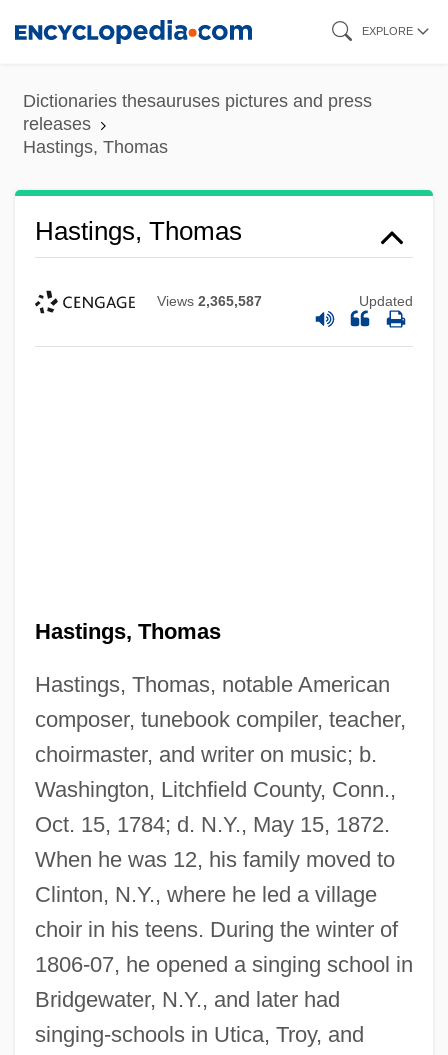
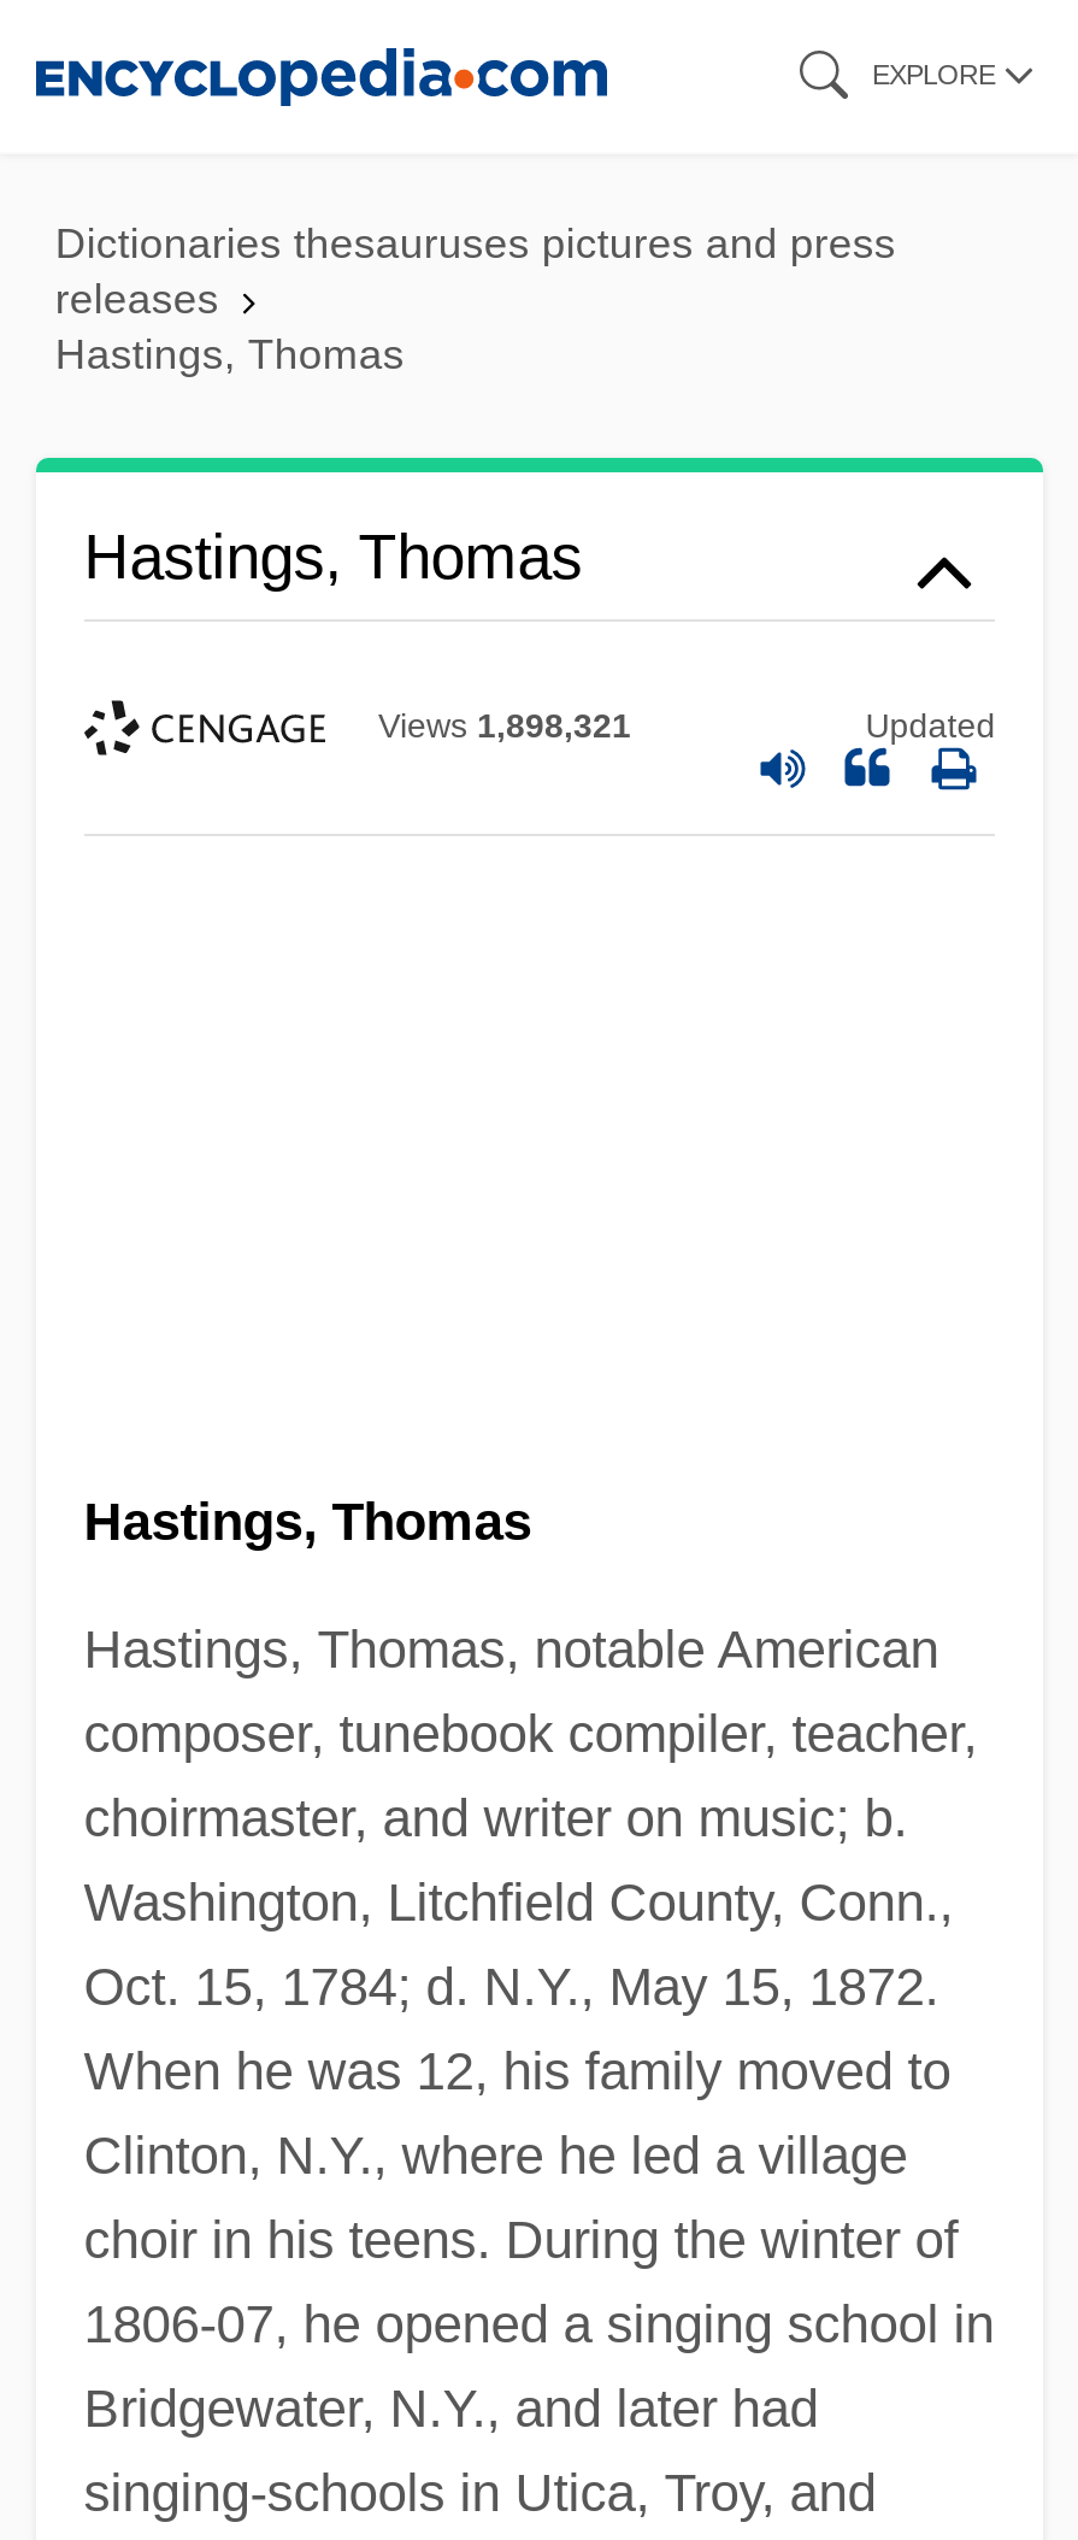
- Views 2,365,587
+ Views 1,898,321
